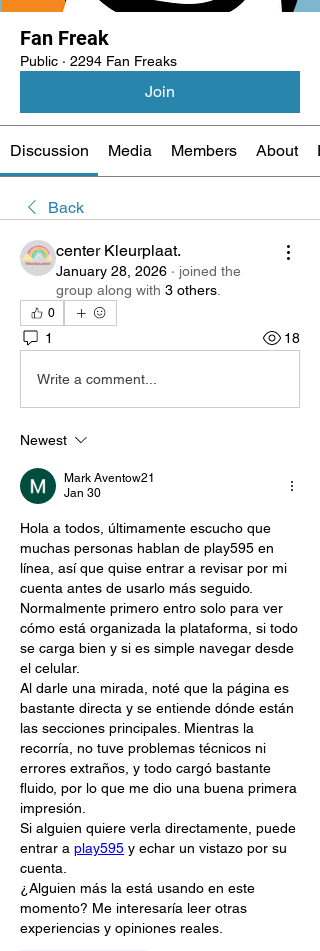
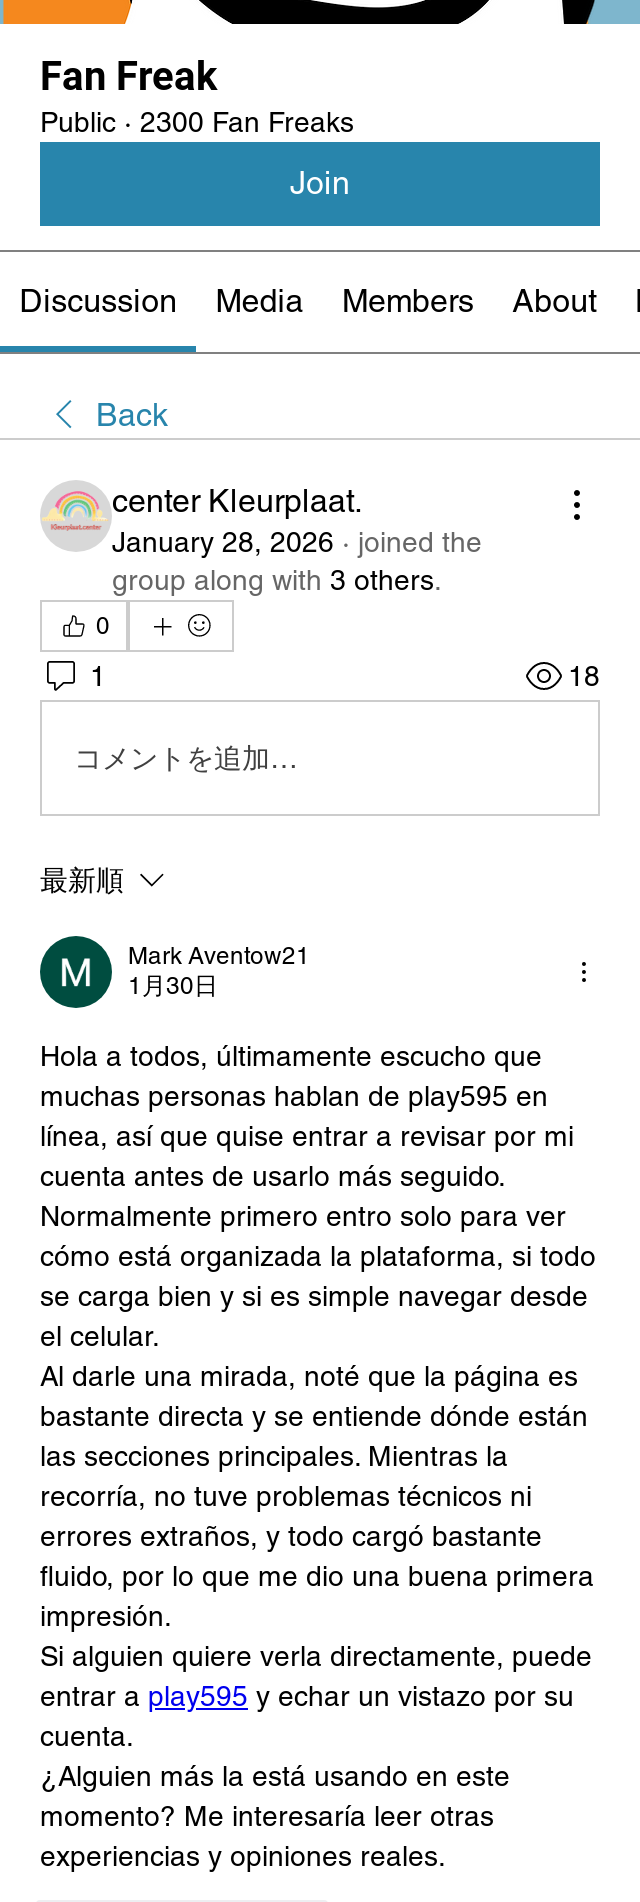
- Public · 2294 Fan Freaks
+ Public · 2300 Fan Freaks

- Write a comment...
+ コメントを追加…

- Newest
+ 最新順

- Jan 30
+ 1月30日
